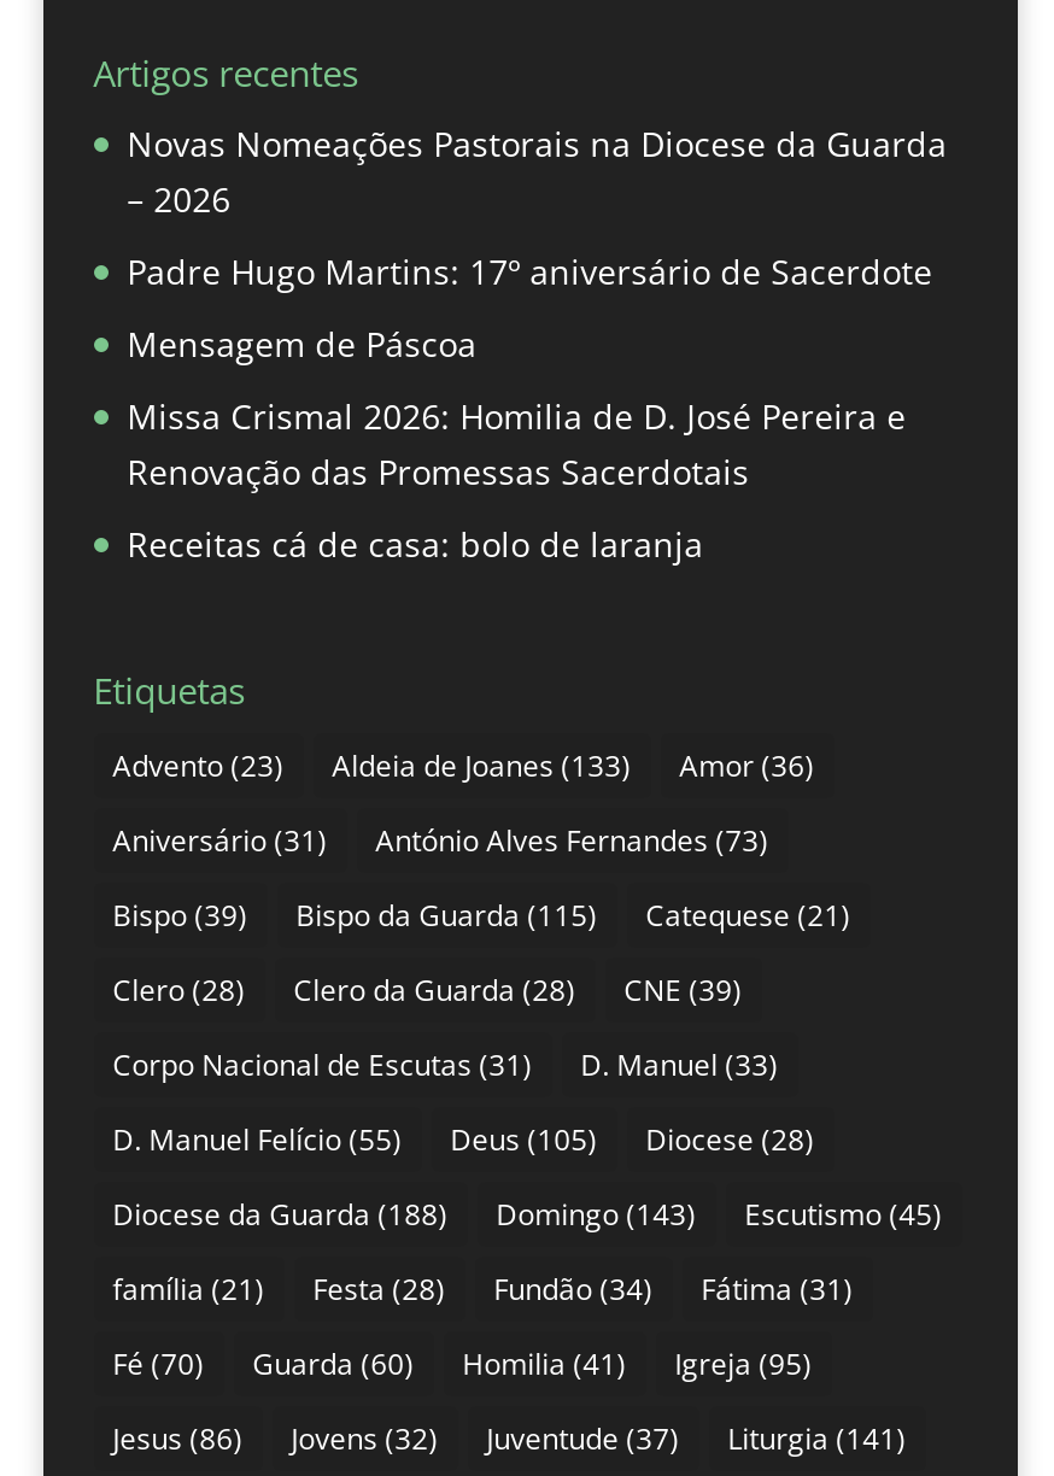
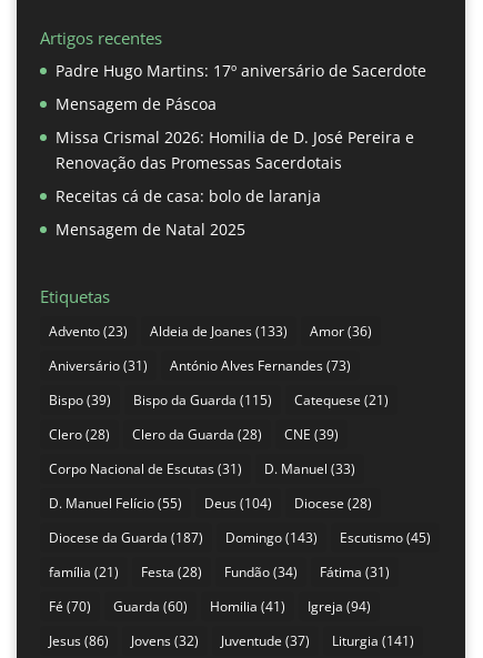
- Novas Nomeações Pastorais na Diocese da Guarda
- – 2026

moved up: Padre Hugo Martins: 17º aniversário de Sacerdote | Mensagem de Páscoa | Missa Crismal 2026: Homilia de D. José Pereira e | Renovação das Promessas Sacerdotais | Receitas cá de casa: bolo de laranja

+ Mensagem de Natal 2025

- D. Manuel Felício (55) Deus (105) Diocese (28)
+ D. Manuel Felício (55) Deus (104) Diocese (28)

- Diocese da Guarda (188)
+ Diocese da Guarda (187)

- Fé (70) Guarda (60) Homilia (41) Igreja (95)
+ Fé (70) Guarda (60) Homilia (41) Igreja (94)
